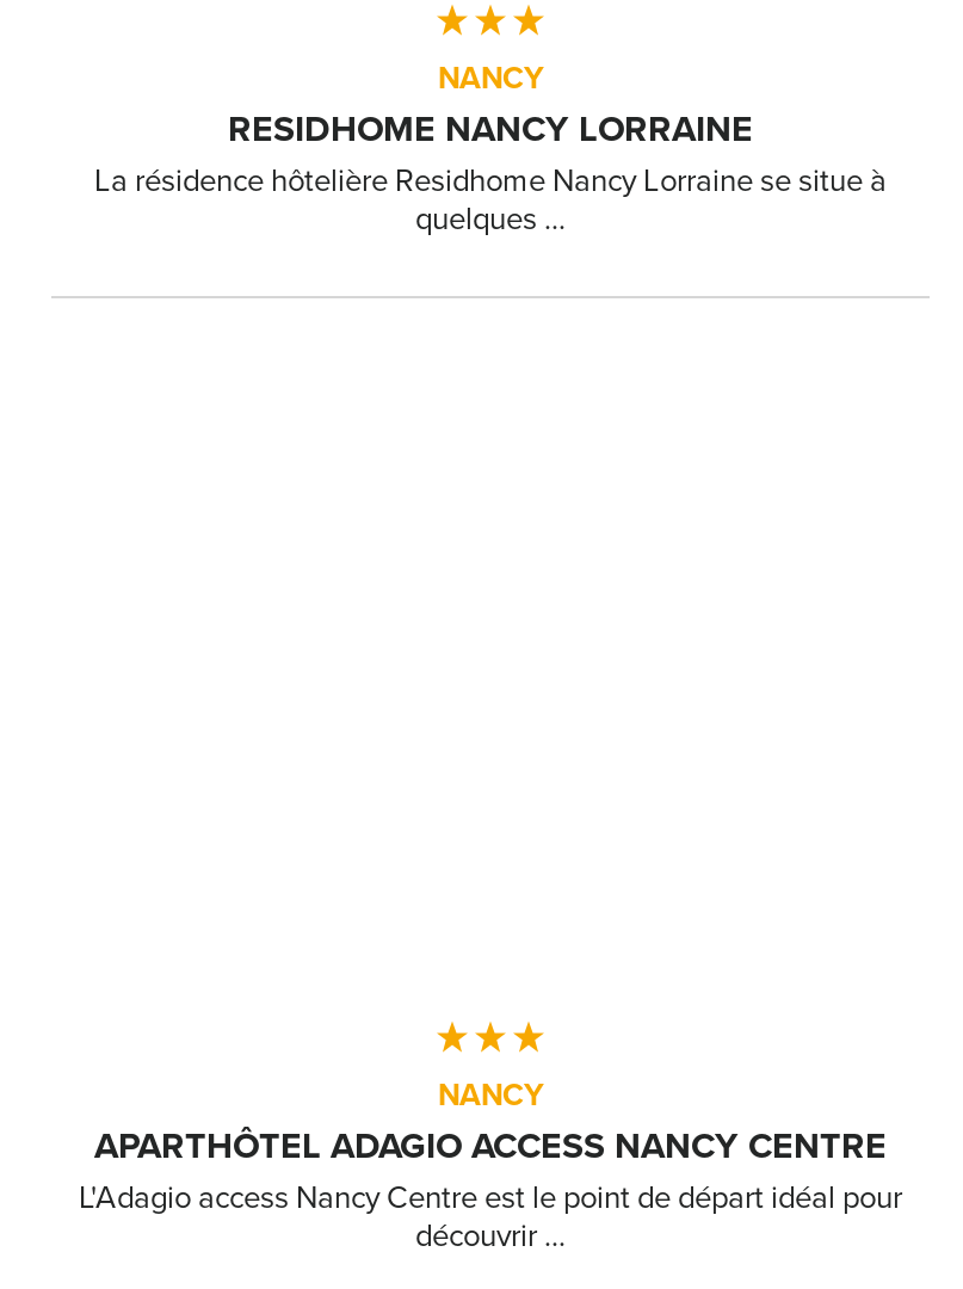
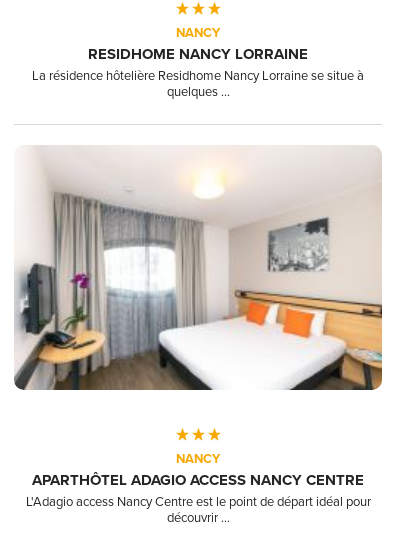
+ [image]
